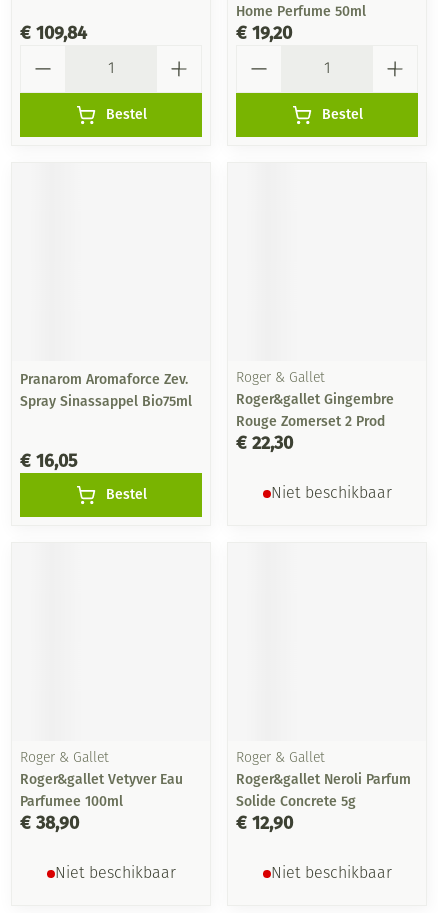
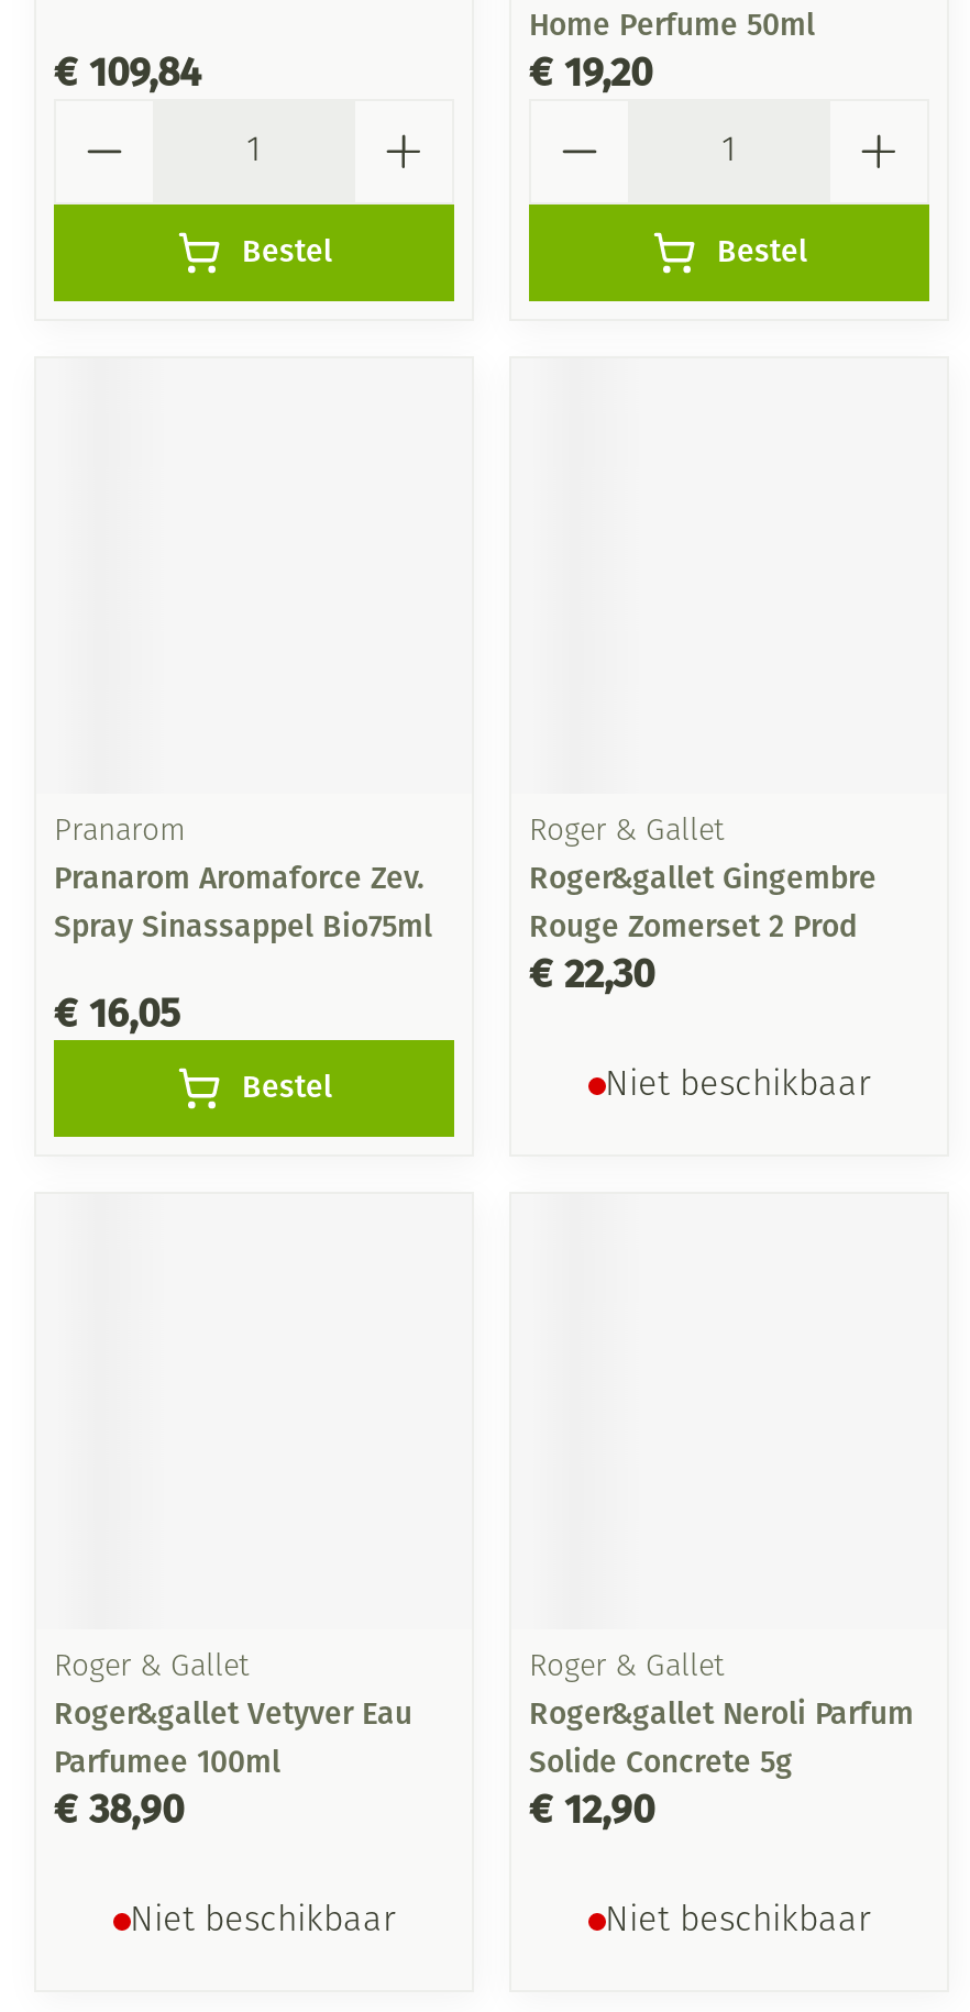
moved down: Pranarom Aromaforce Zev. | Spray Sinassappel Bio75ml

+ Pranarom
